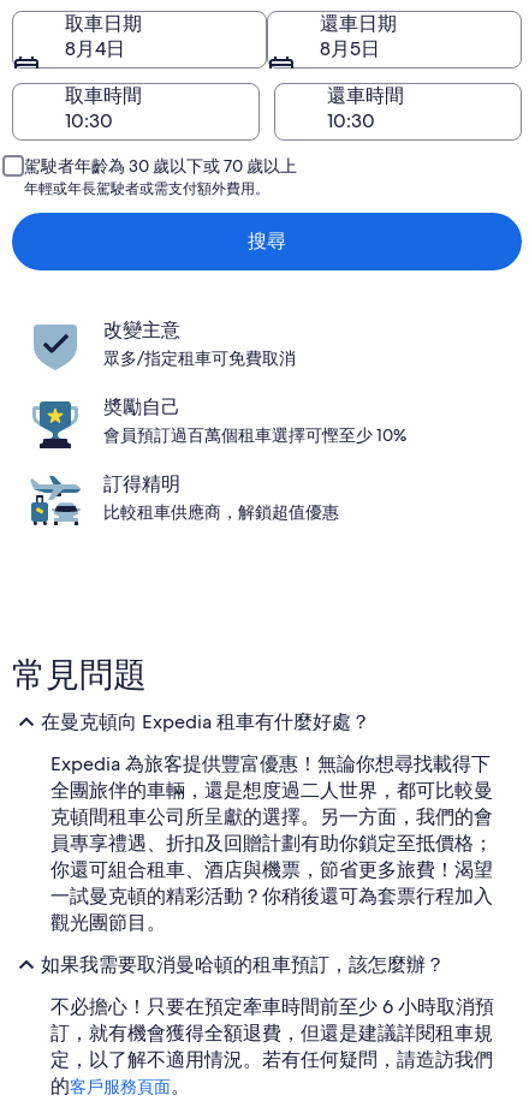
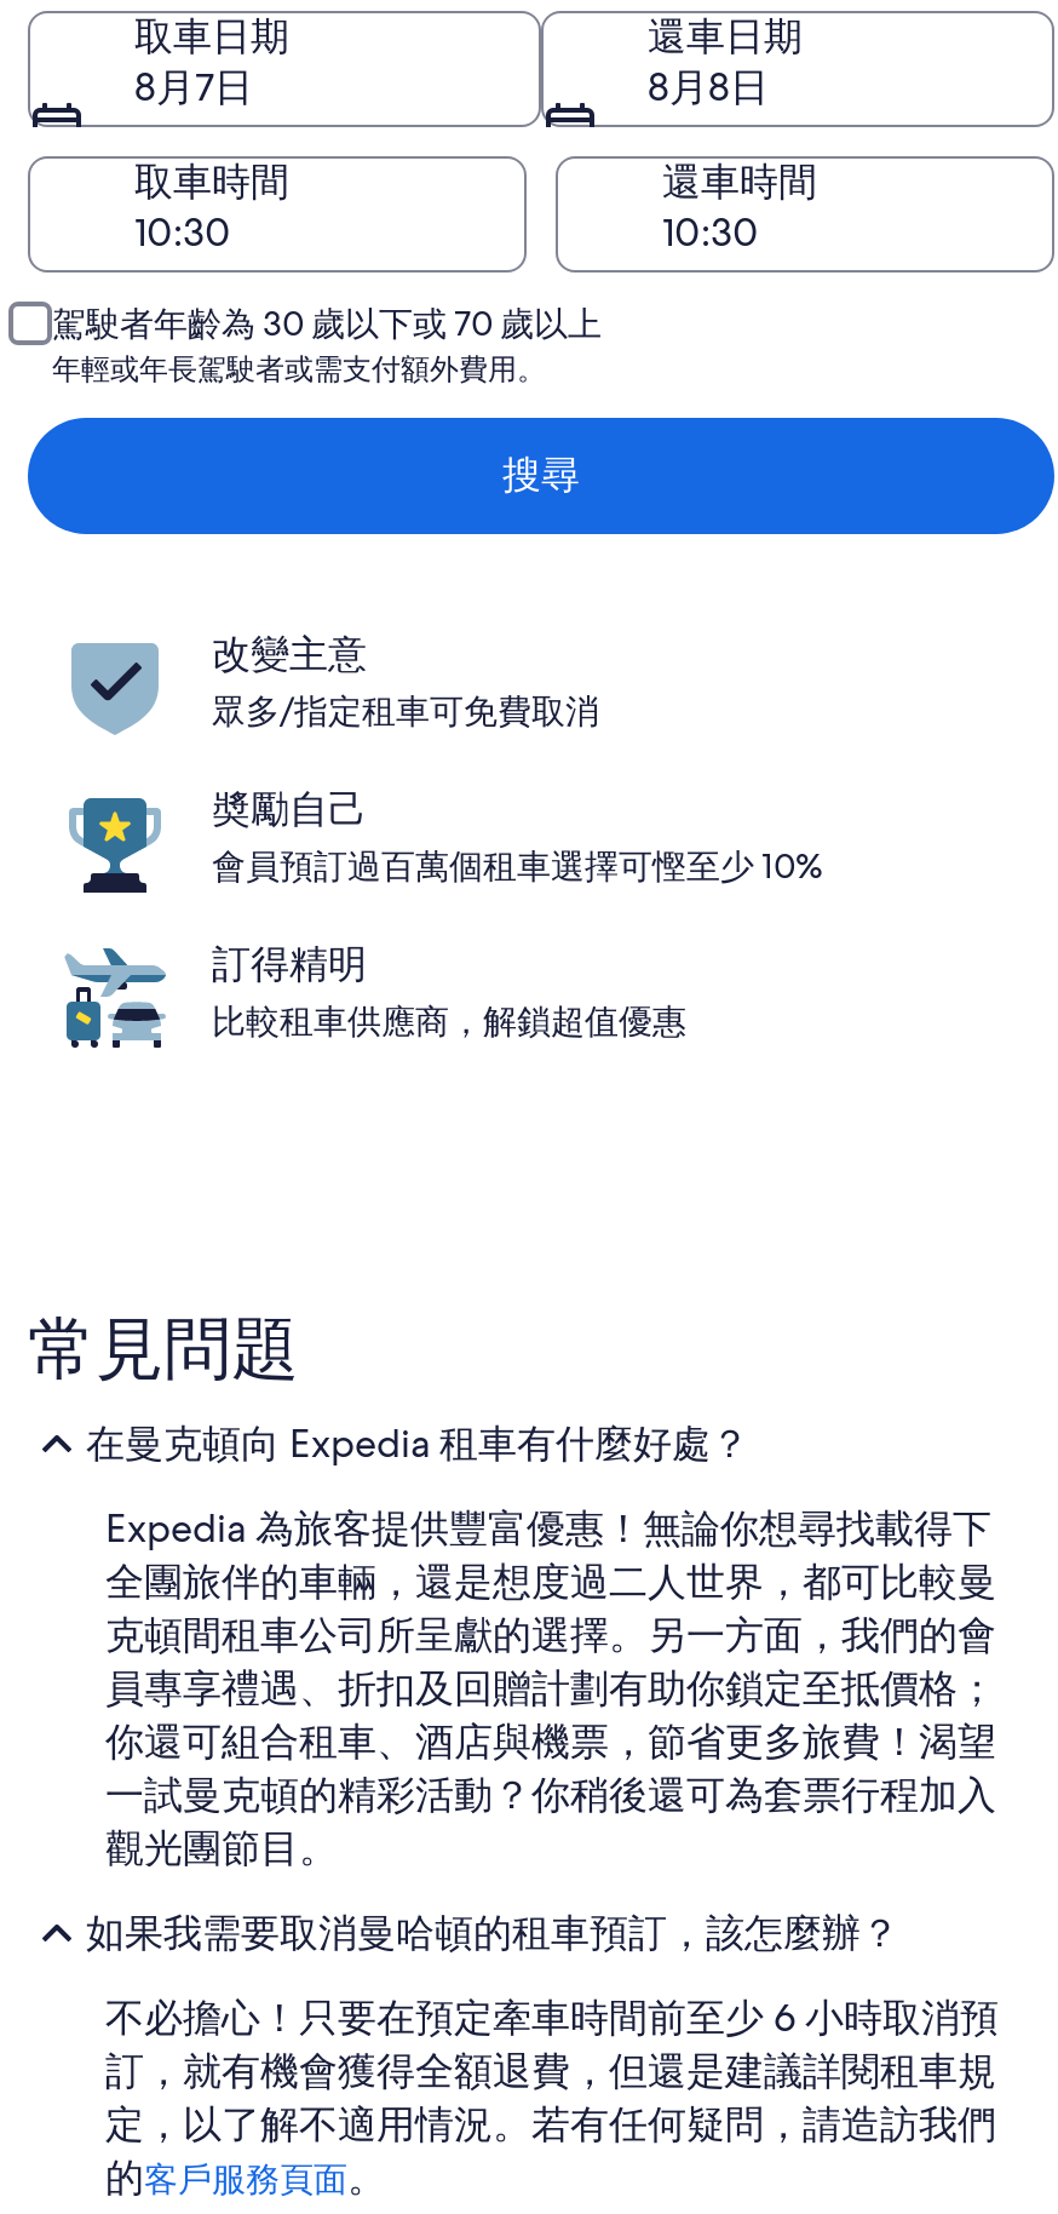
- 8月4日
+ 8月7日

- 8月5日
+ 8月8日
